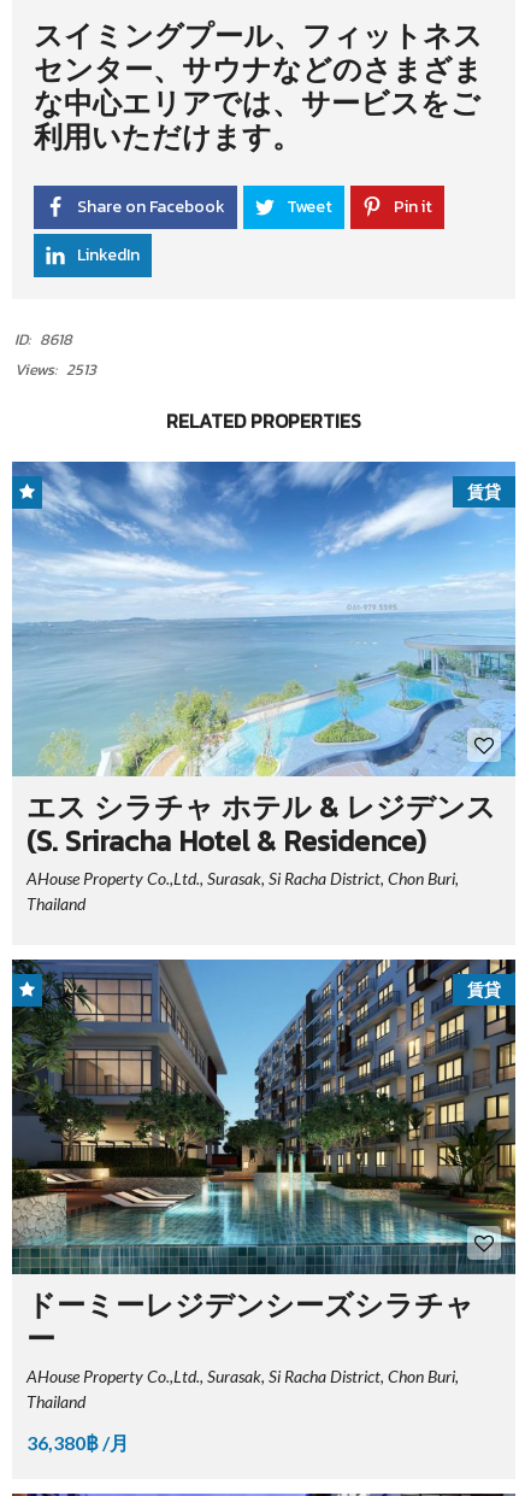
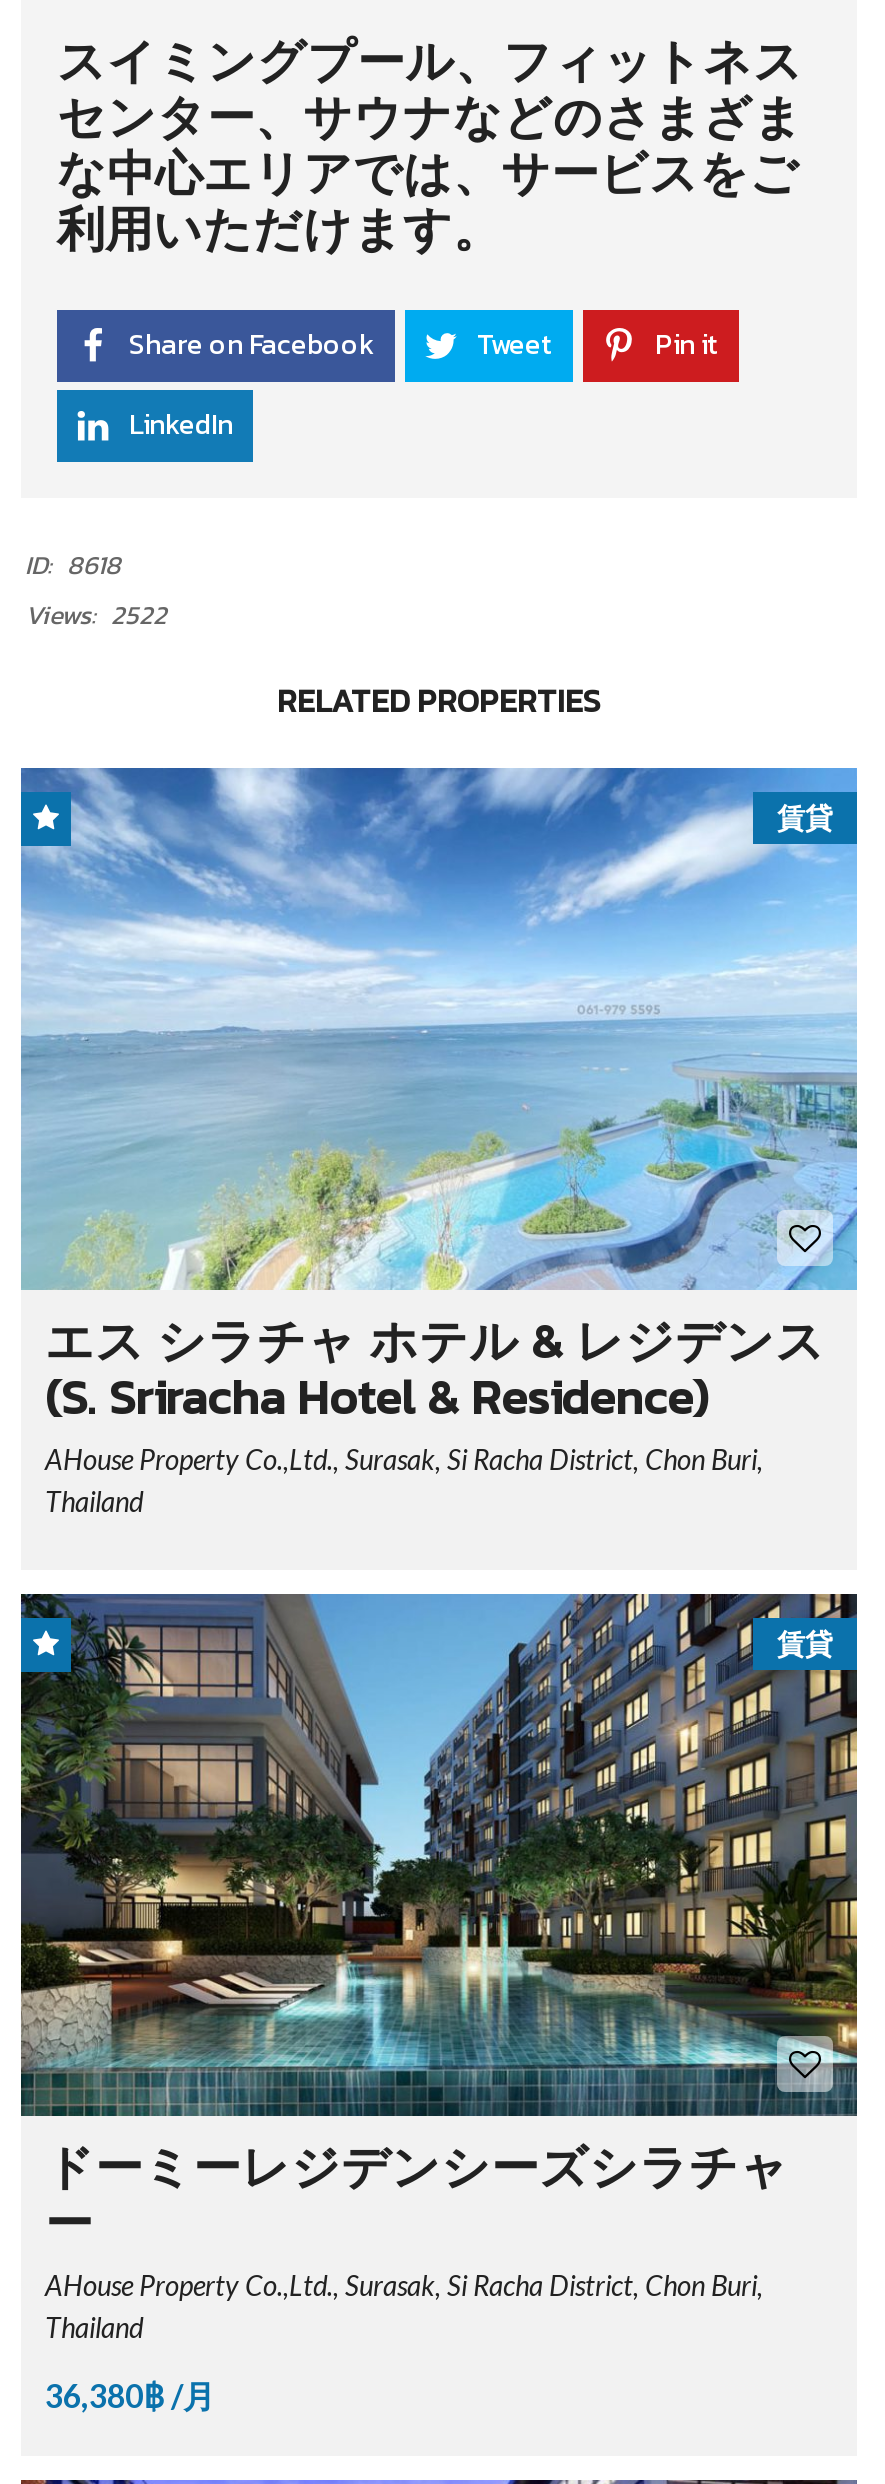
- Views: 2513
+ Views: 2522
